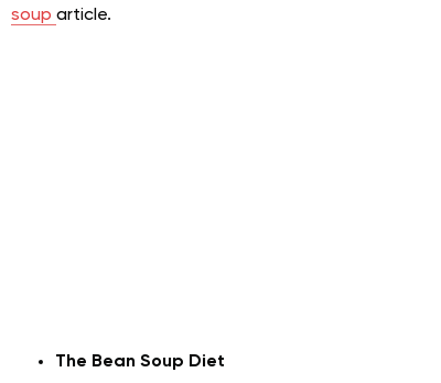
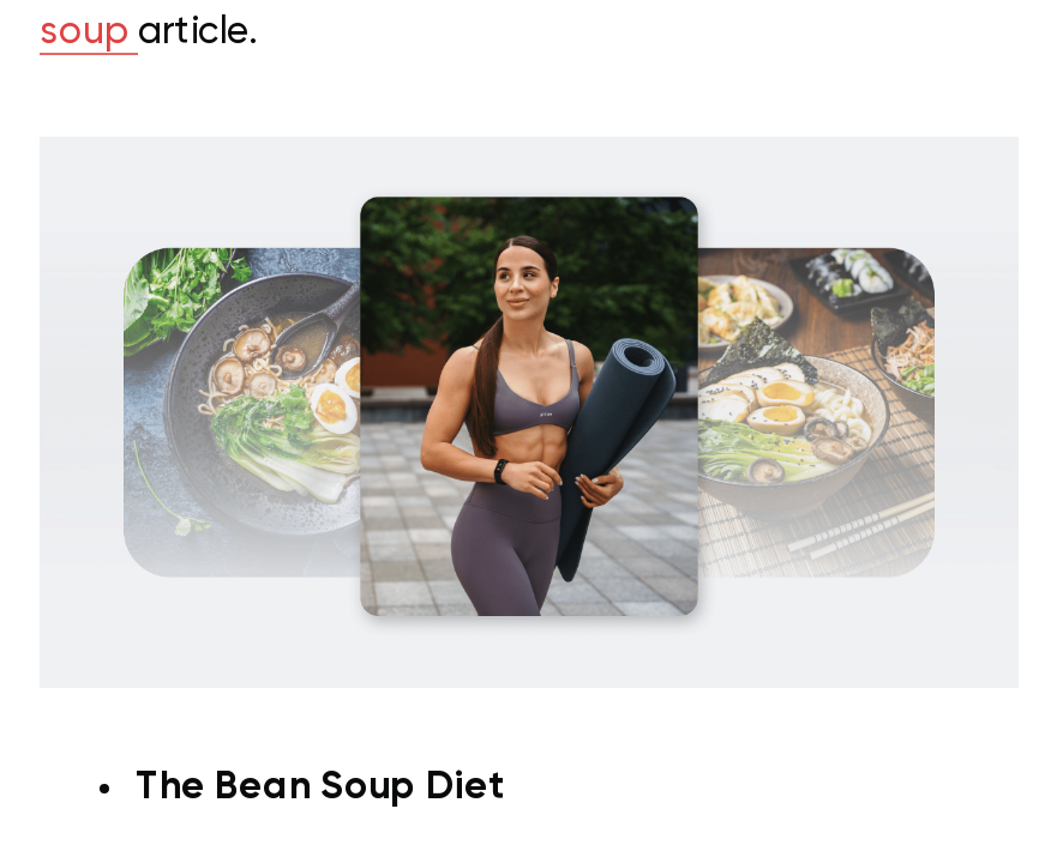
+ [image]
